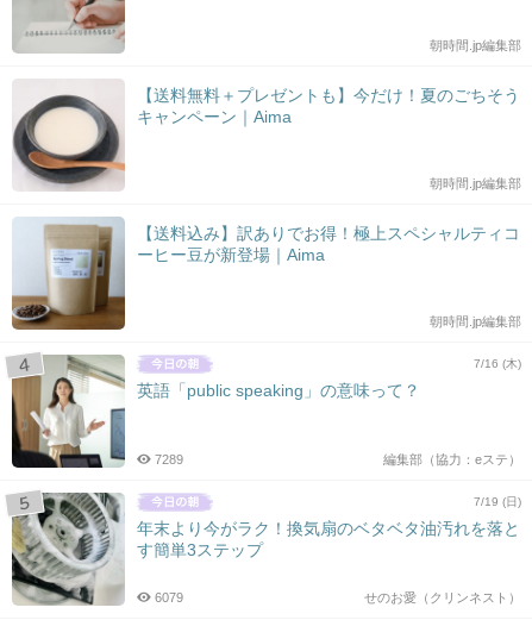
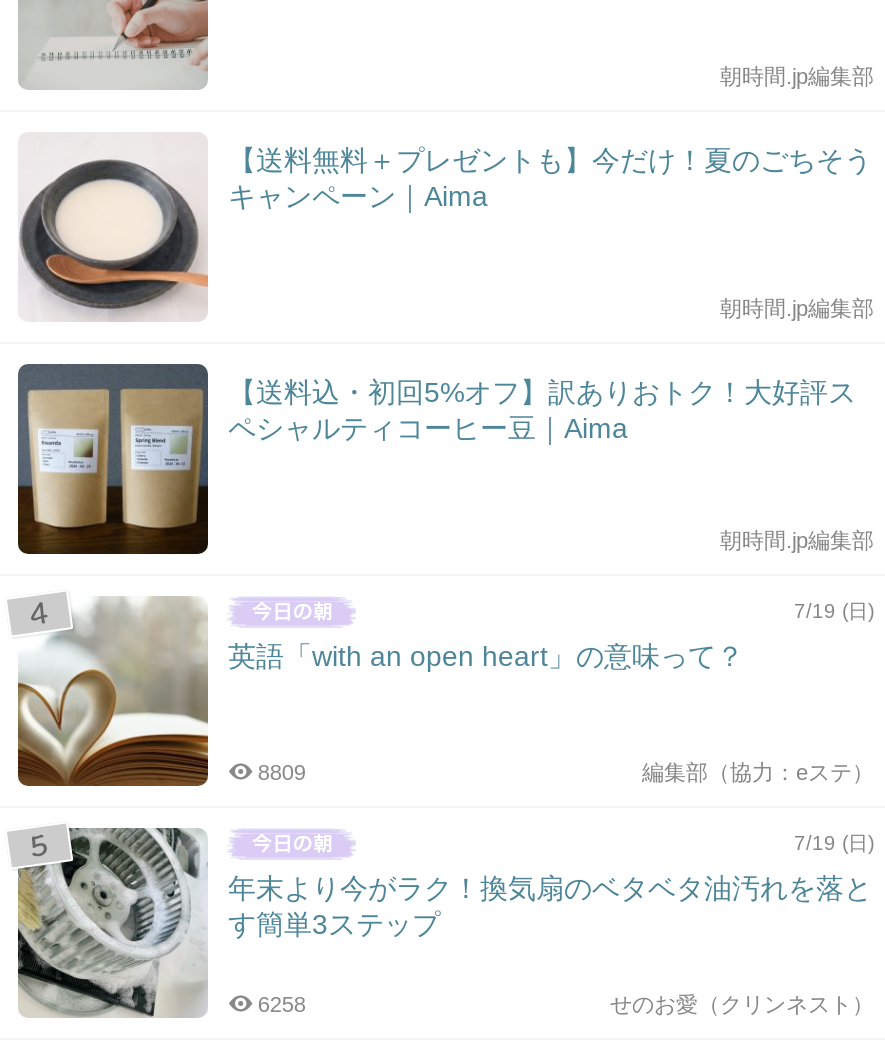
- [image]
- 【送料込み】訳ありでお得！極上スペシャルティコ
- ーヒー豆が新登場｜Aima
+ [image]
+ 【送料込・初回5%オフ】訳ありおトク！大好評ス
+ ペシャルティコーヒー豆｜Aima

- [image]
- 英語「public speaking」の意味って？
+ [image]
+ 英語「with an open heart」の意味って？

- 7/16 (木)
+ 7/19 (日)

- 7289
+ 8809

- 6079
+ 6258
